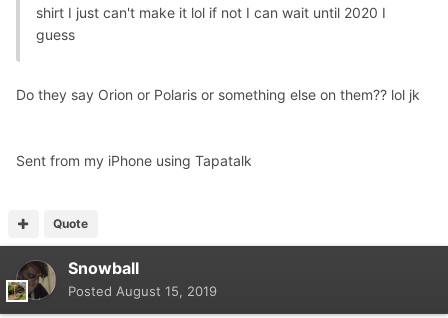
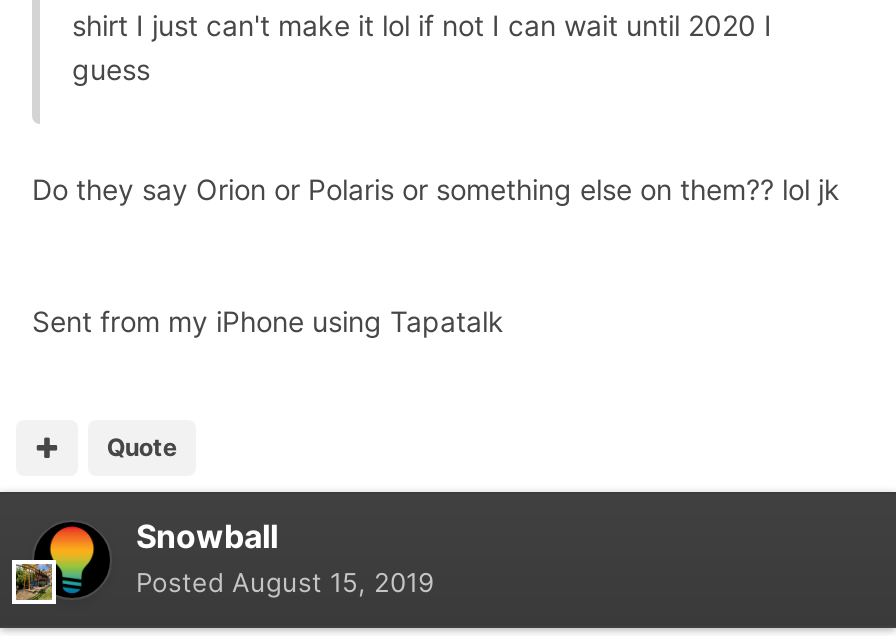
- [image]
+ [image]
